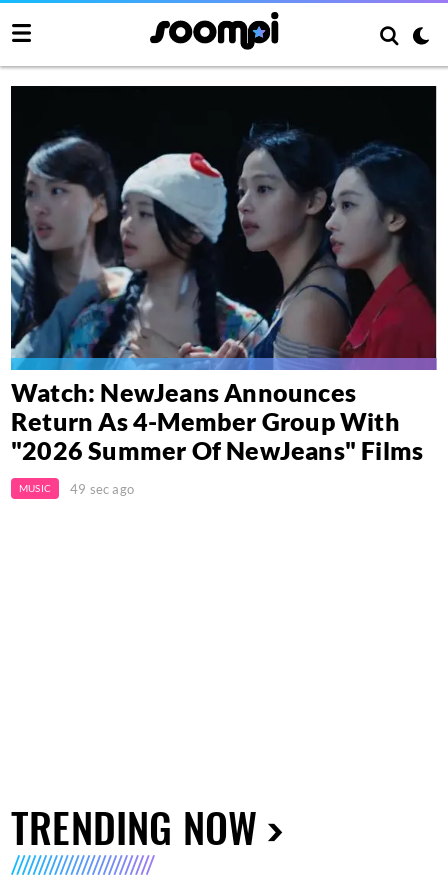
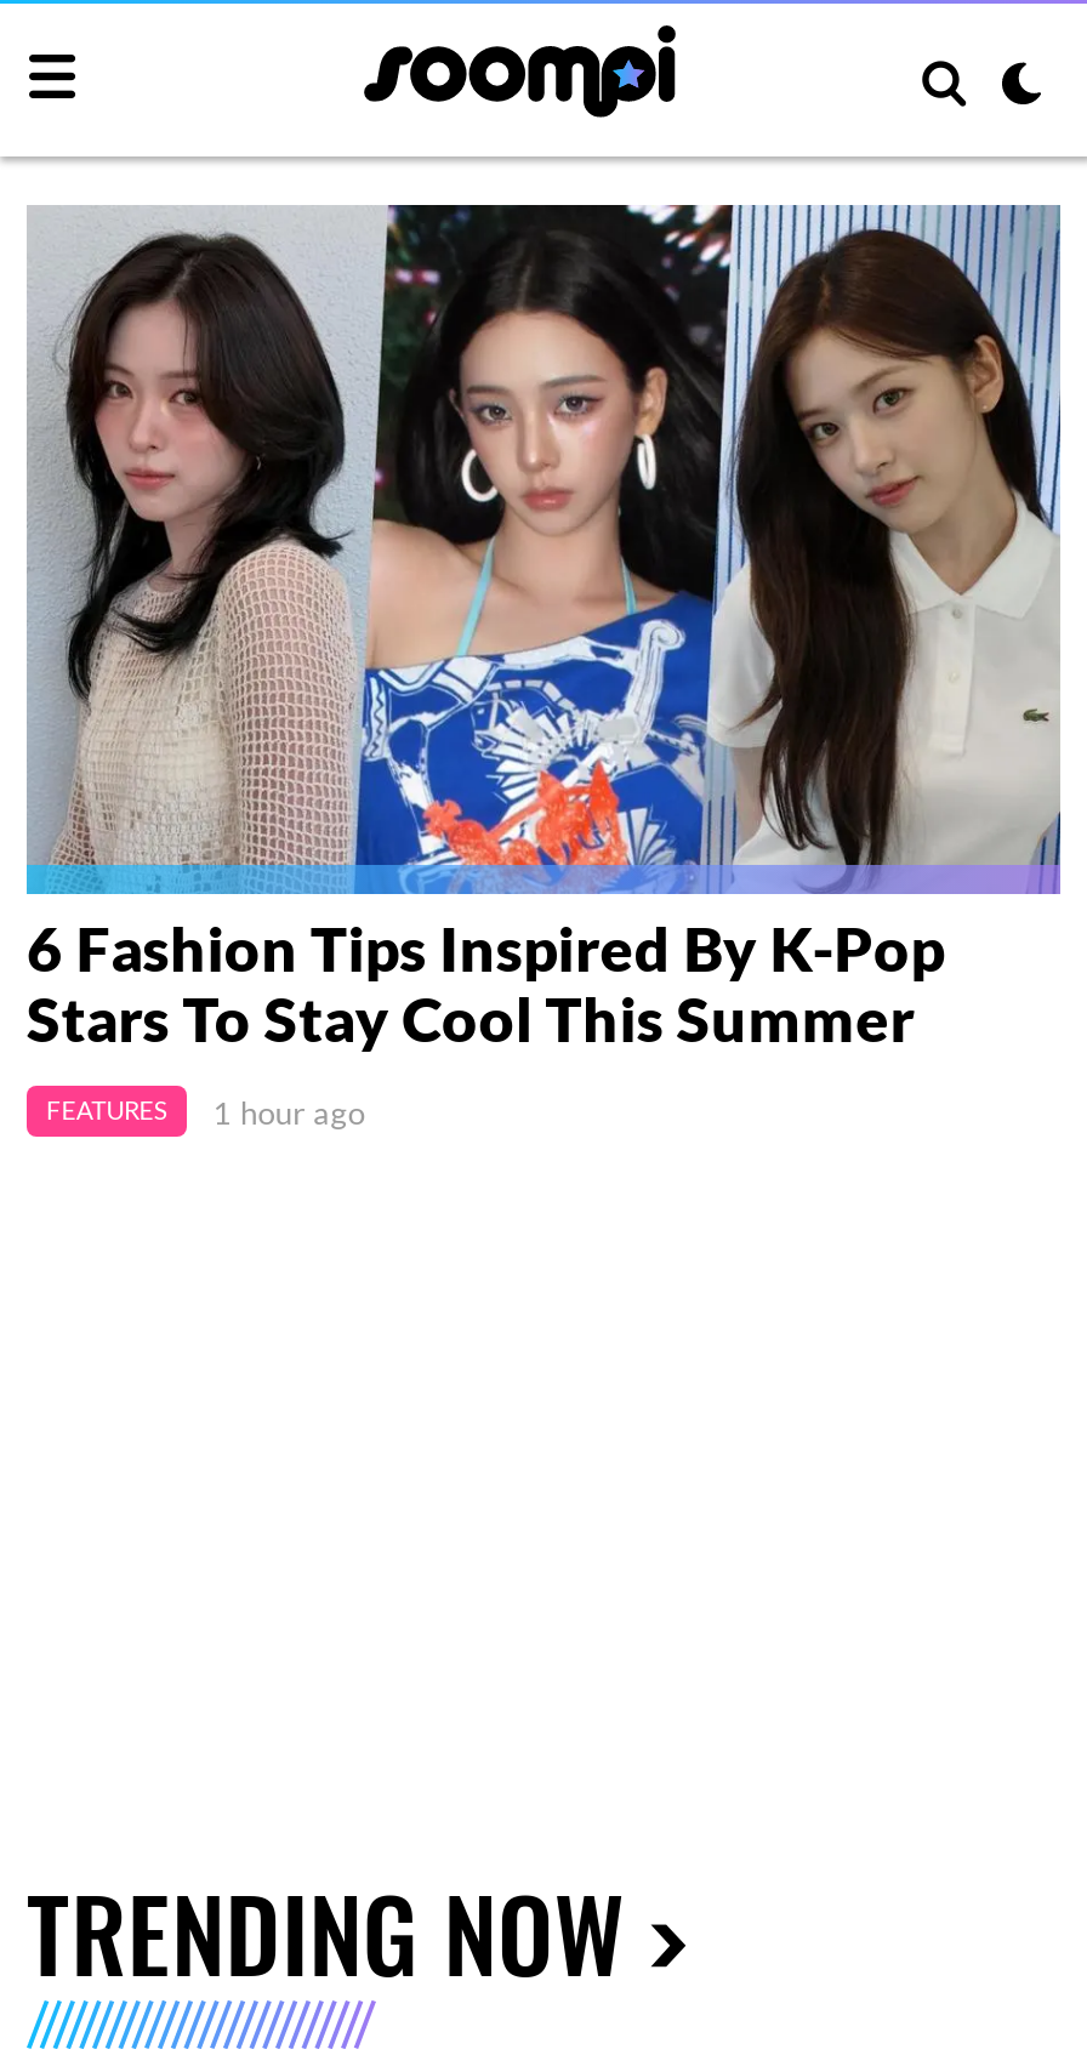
- [image]
- Watch: NewJeans Announces
- Return As 4-Member Group With
- "2026 Summer Of NewJeans" Films
+ [image]
+ 6 Fashion Tips Inspired By K-Pop
+ Stars To Stay Cool This Summer

- MUSIC
- 49 sec ago
+ FEATURES
+ 1 hour ago
